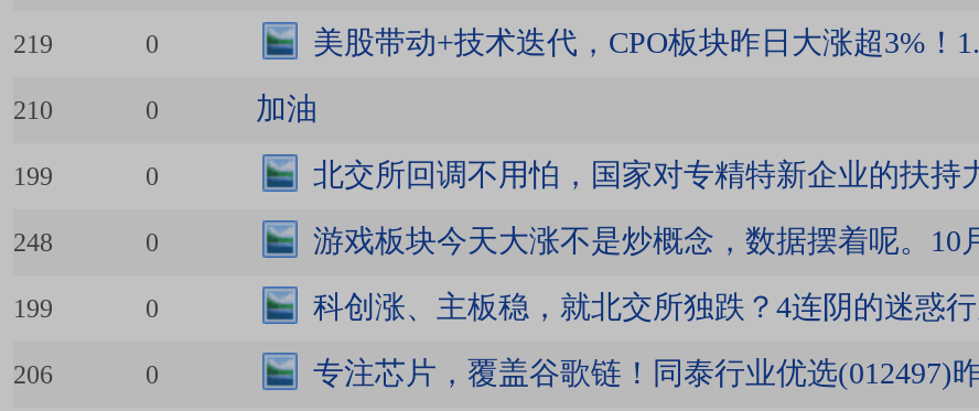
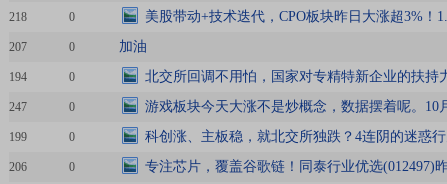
- 219
+ 218

- 210
+ 207

- 199
+ 194

- 248
+ 247
